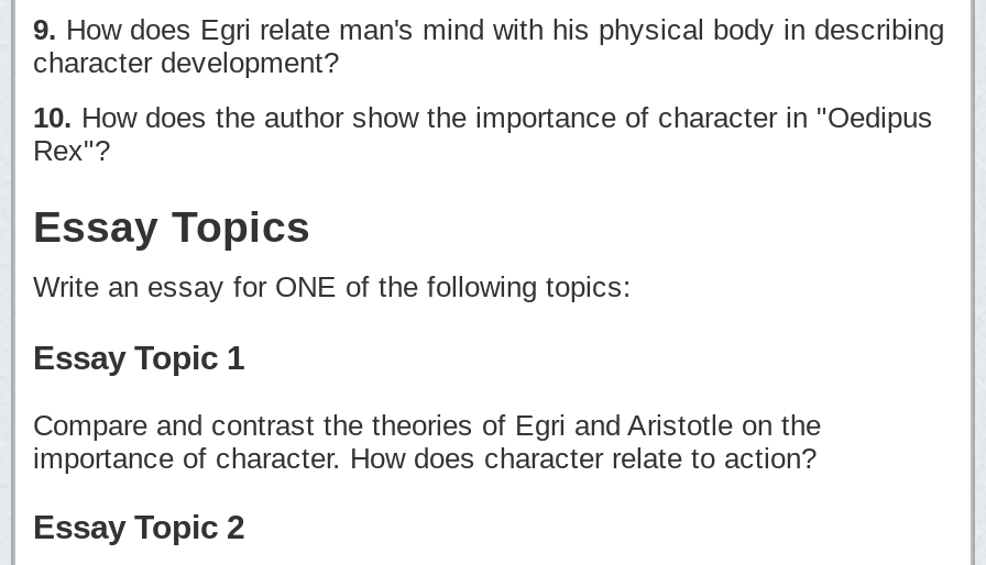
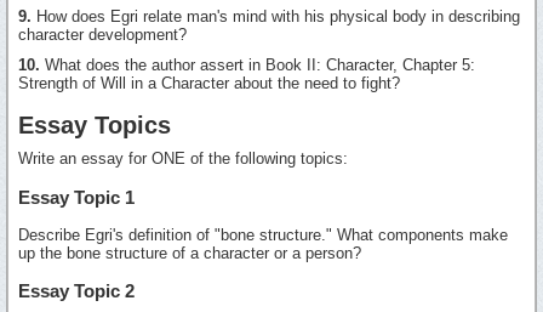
- 10. How does the author show the importance of character in "Oedipus
- Rex"?
+ 10. What does the author assert in Book II: Character, Chapter 5:
+ Strength of Will in a Character about the need to fight?

- Compare and contrast the theories of Egri and Aristotle on the
- importance of character. How does character relate to action?
+ Describe Egri's definition of "bone structure." What components make
+ up the bone structure of a character or a person?
